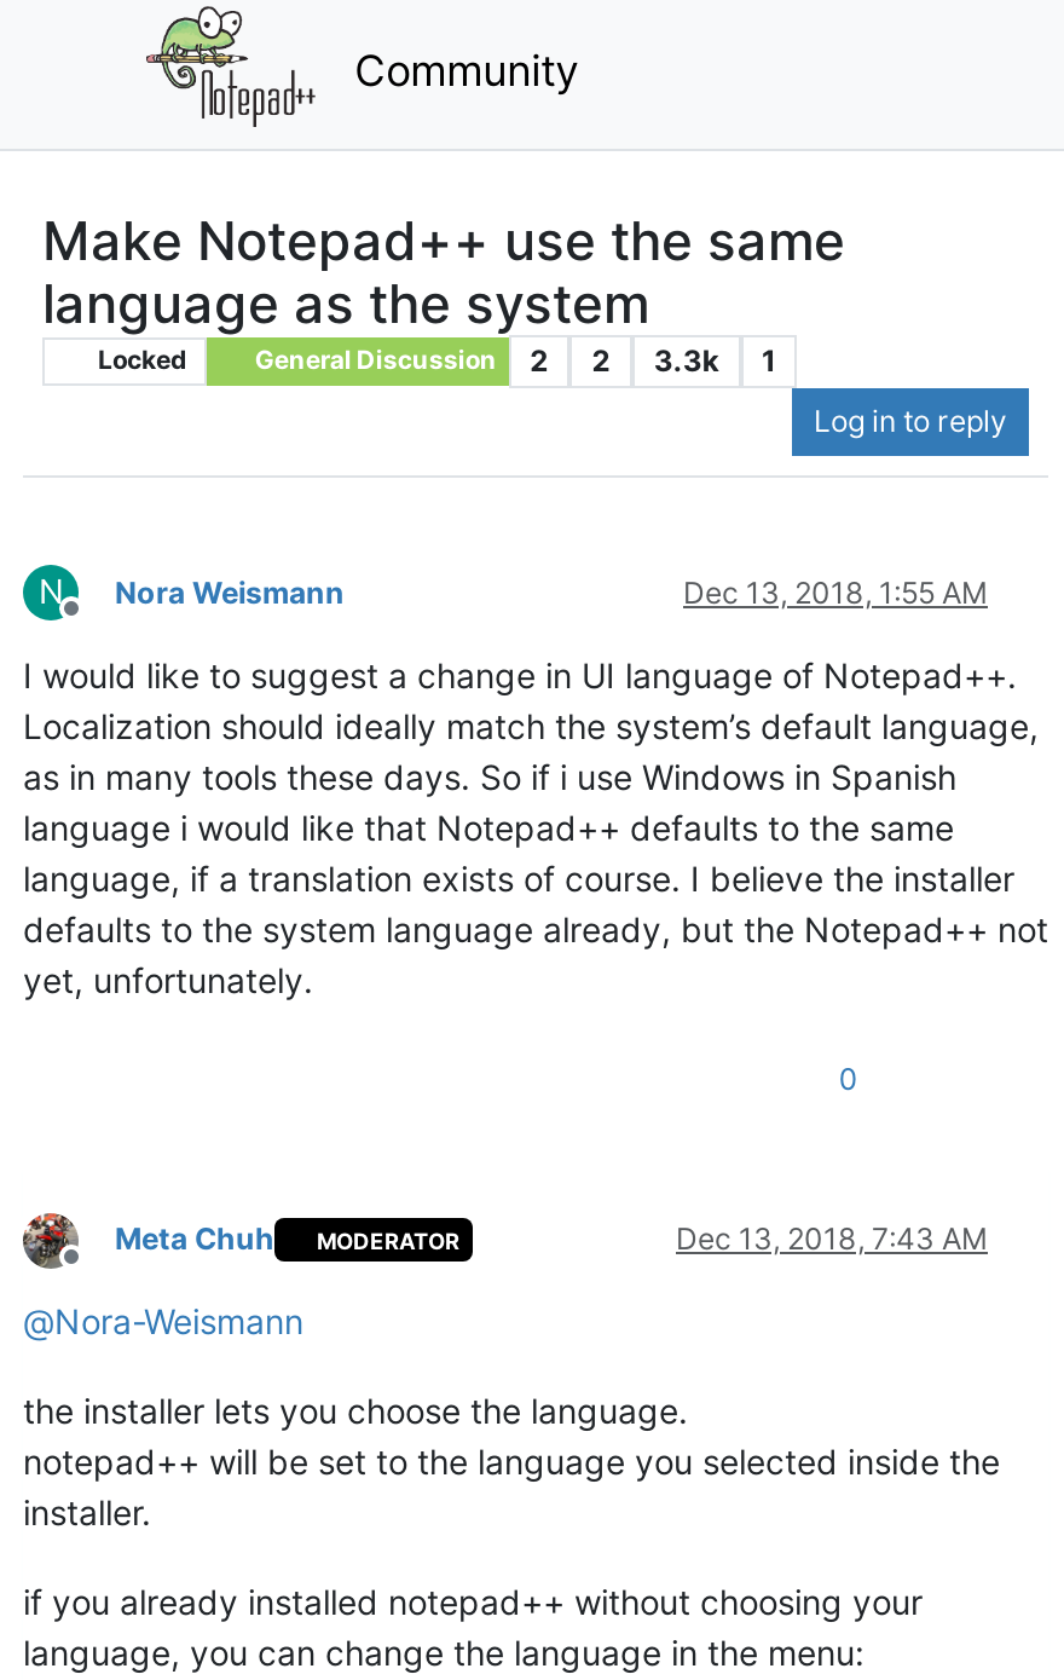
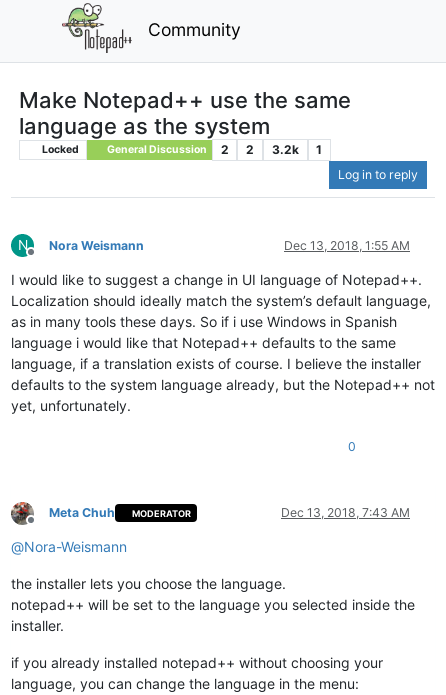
- Locked General Discussion 2 2 3.3k 1
+ Locked General Discussion 2 2 3.2k 1
